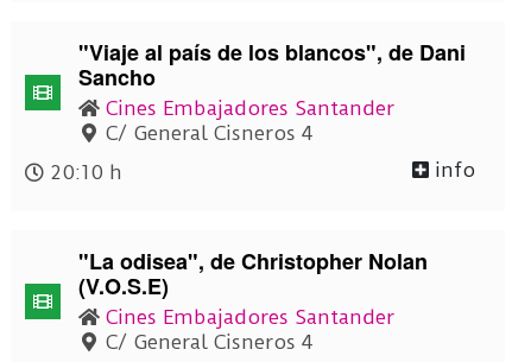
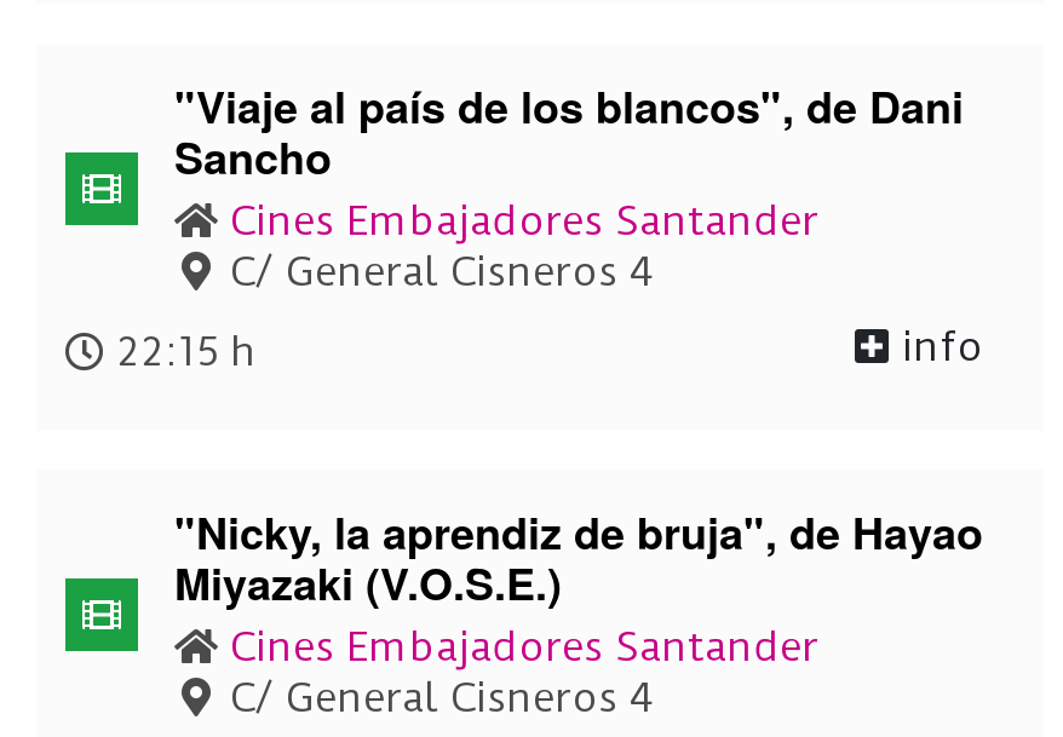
- 20:10 h
+ 22:15 h

- "La odisea", de Christopher Nolan
- (V.O.S.E)
+ "Nicky, la aprendiz de bruja", de Hayao
+ Miyazaki (V.O.S.E.)
